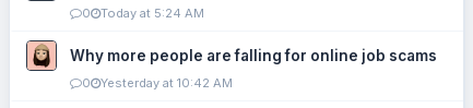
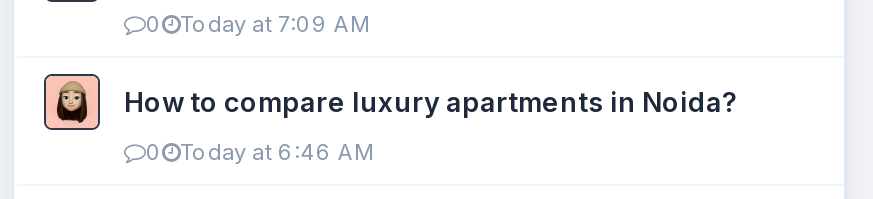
- 0 Today at 5:24 AM
+ 0 Today at 7:09 AM

- Why more people are falling for online job scams
+ How to compare luxury apartments in Noida?

- Yesterday at 10:42 AM
+ Today at 6:46 AM
